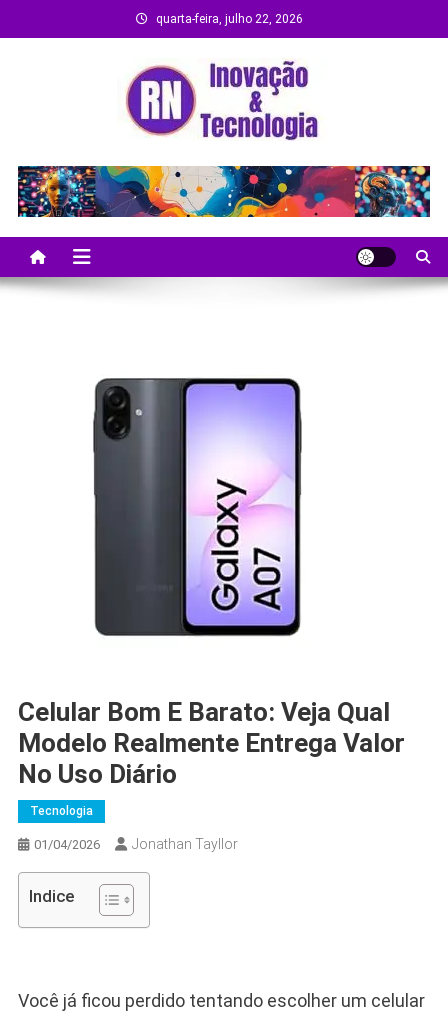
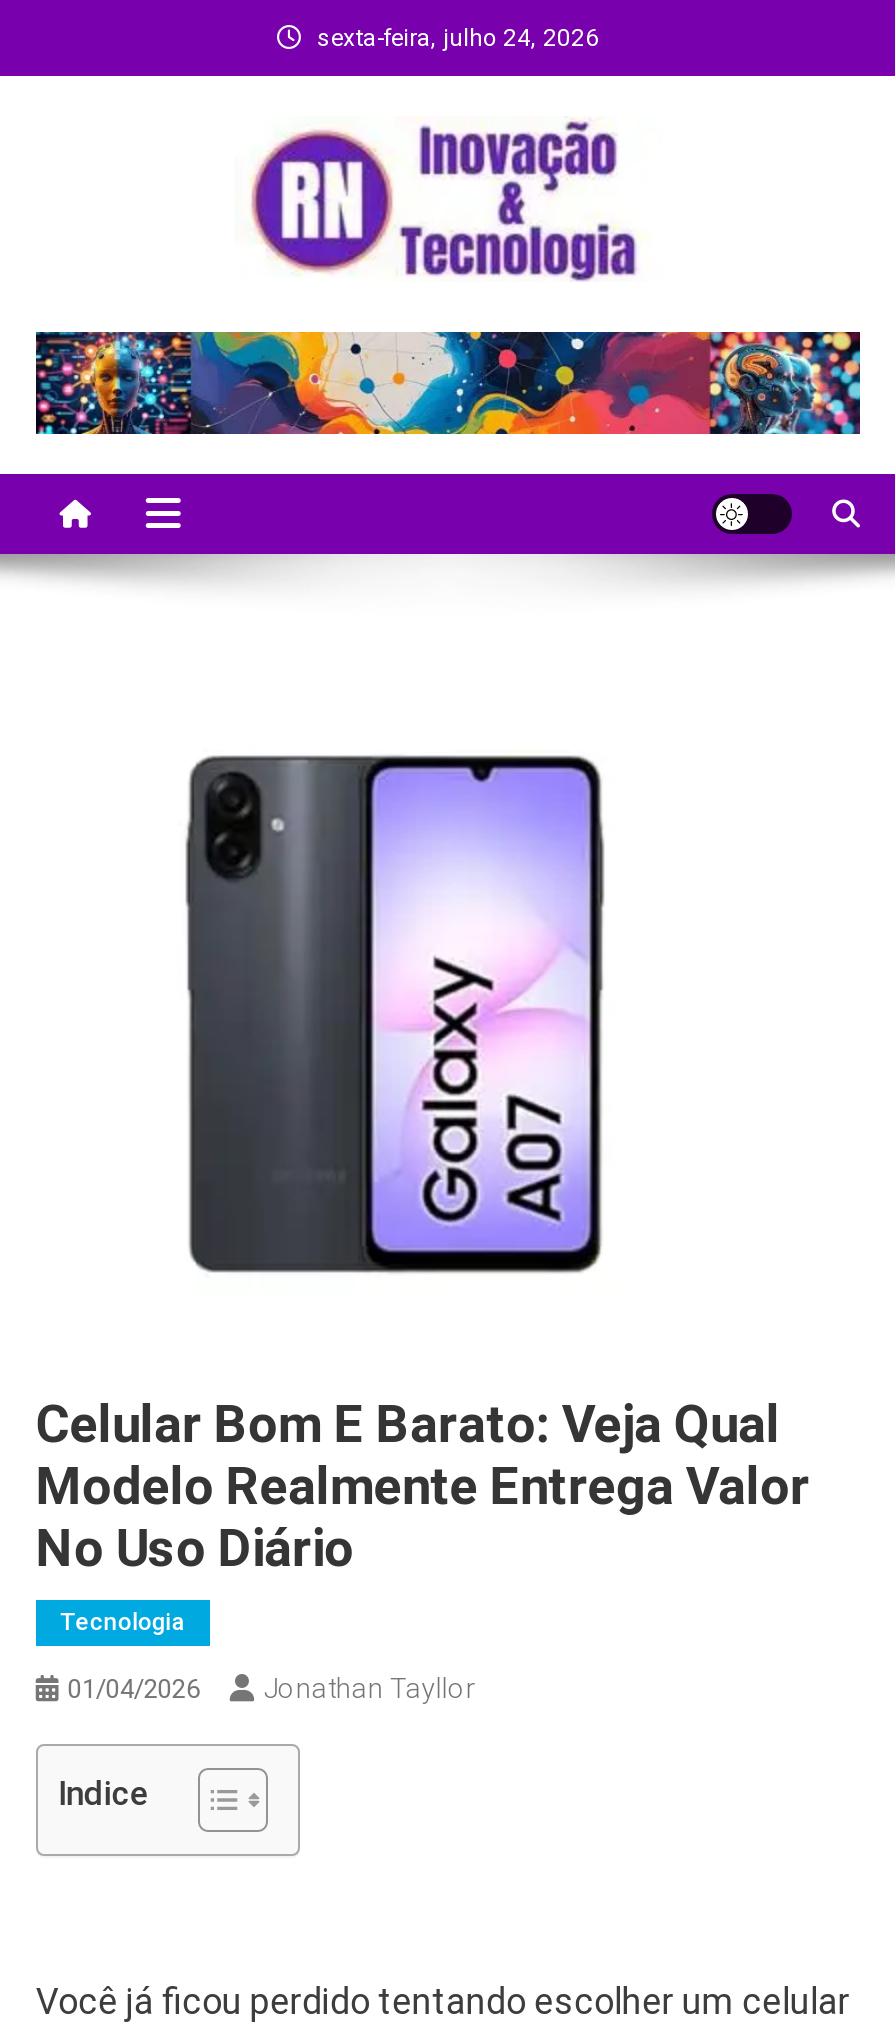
- quarta-feira, julho 22, 2026
+ sexta-feira, julho 24, 2026
